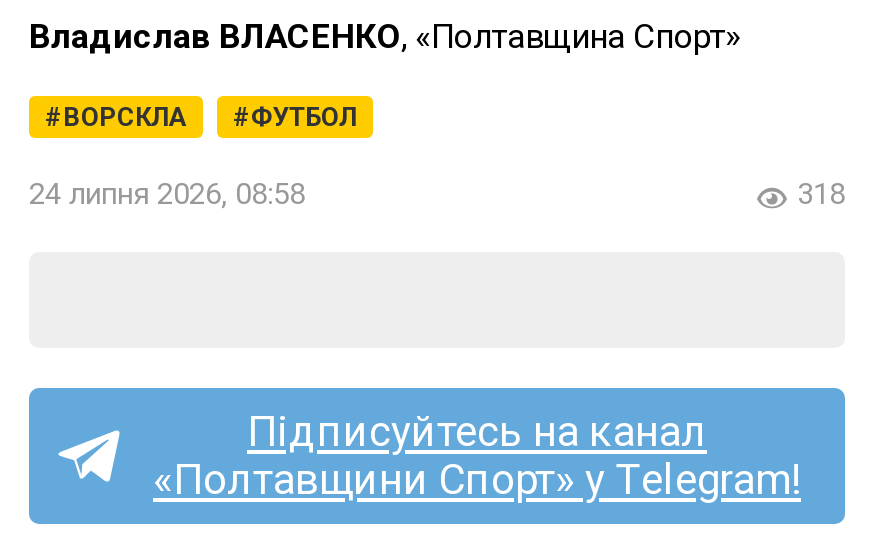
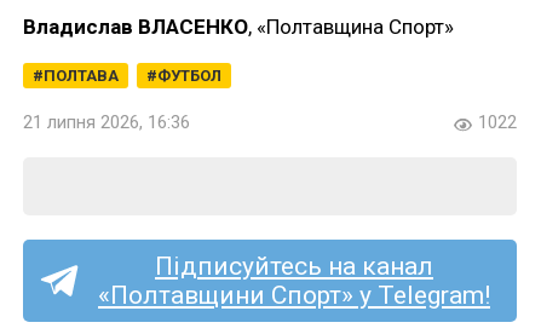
- ВОРСКЛА
+ ПОЛТАВА

- 24 липня 2026, 08:58
+ 21 липня 2026, 16:36

- 318
+ 1022
